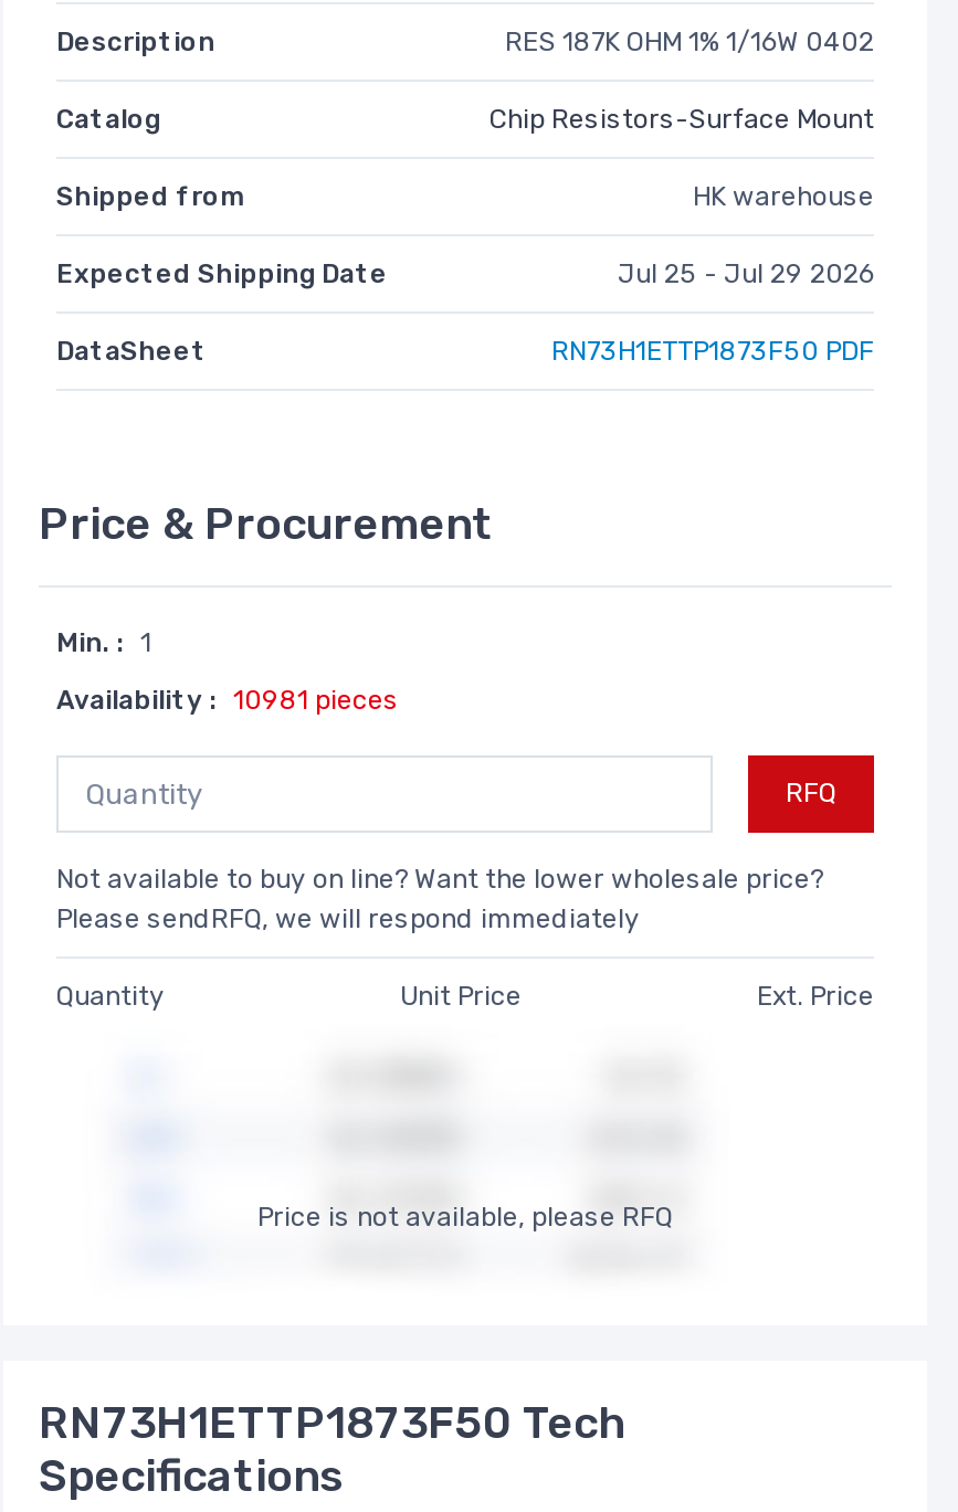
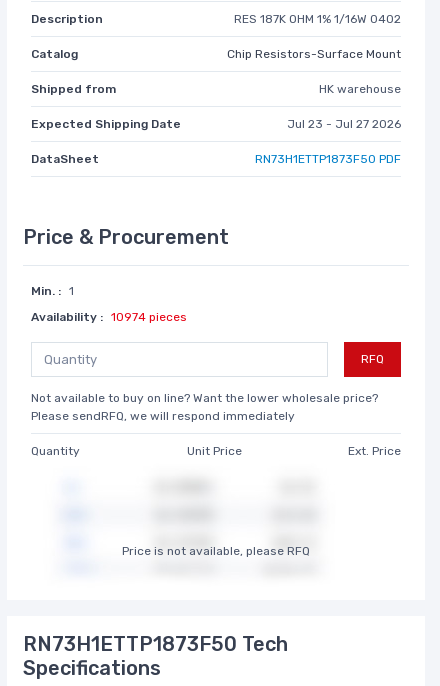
- Jul 25 - Jul 29 2026
+ Jul 23 - Jul 27 2026

- Availability : 10981 pieces
+ Availability : 10974 pieces
